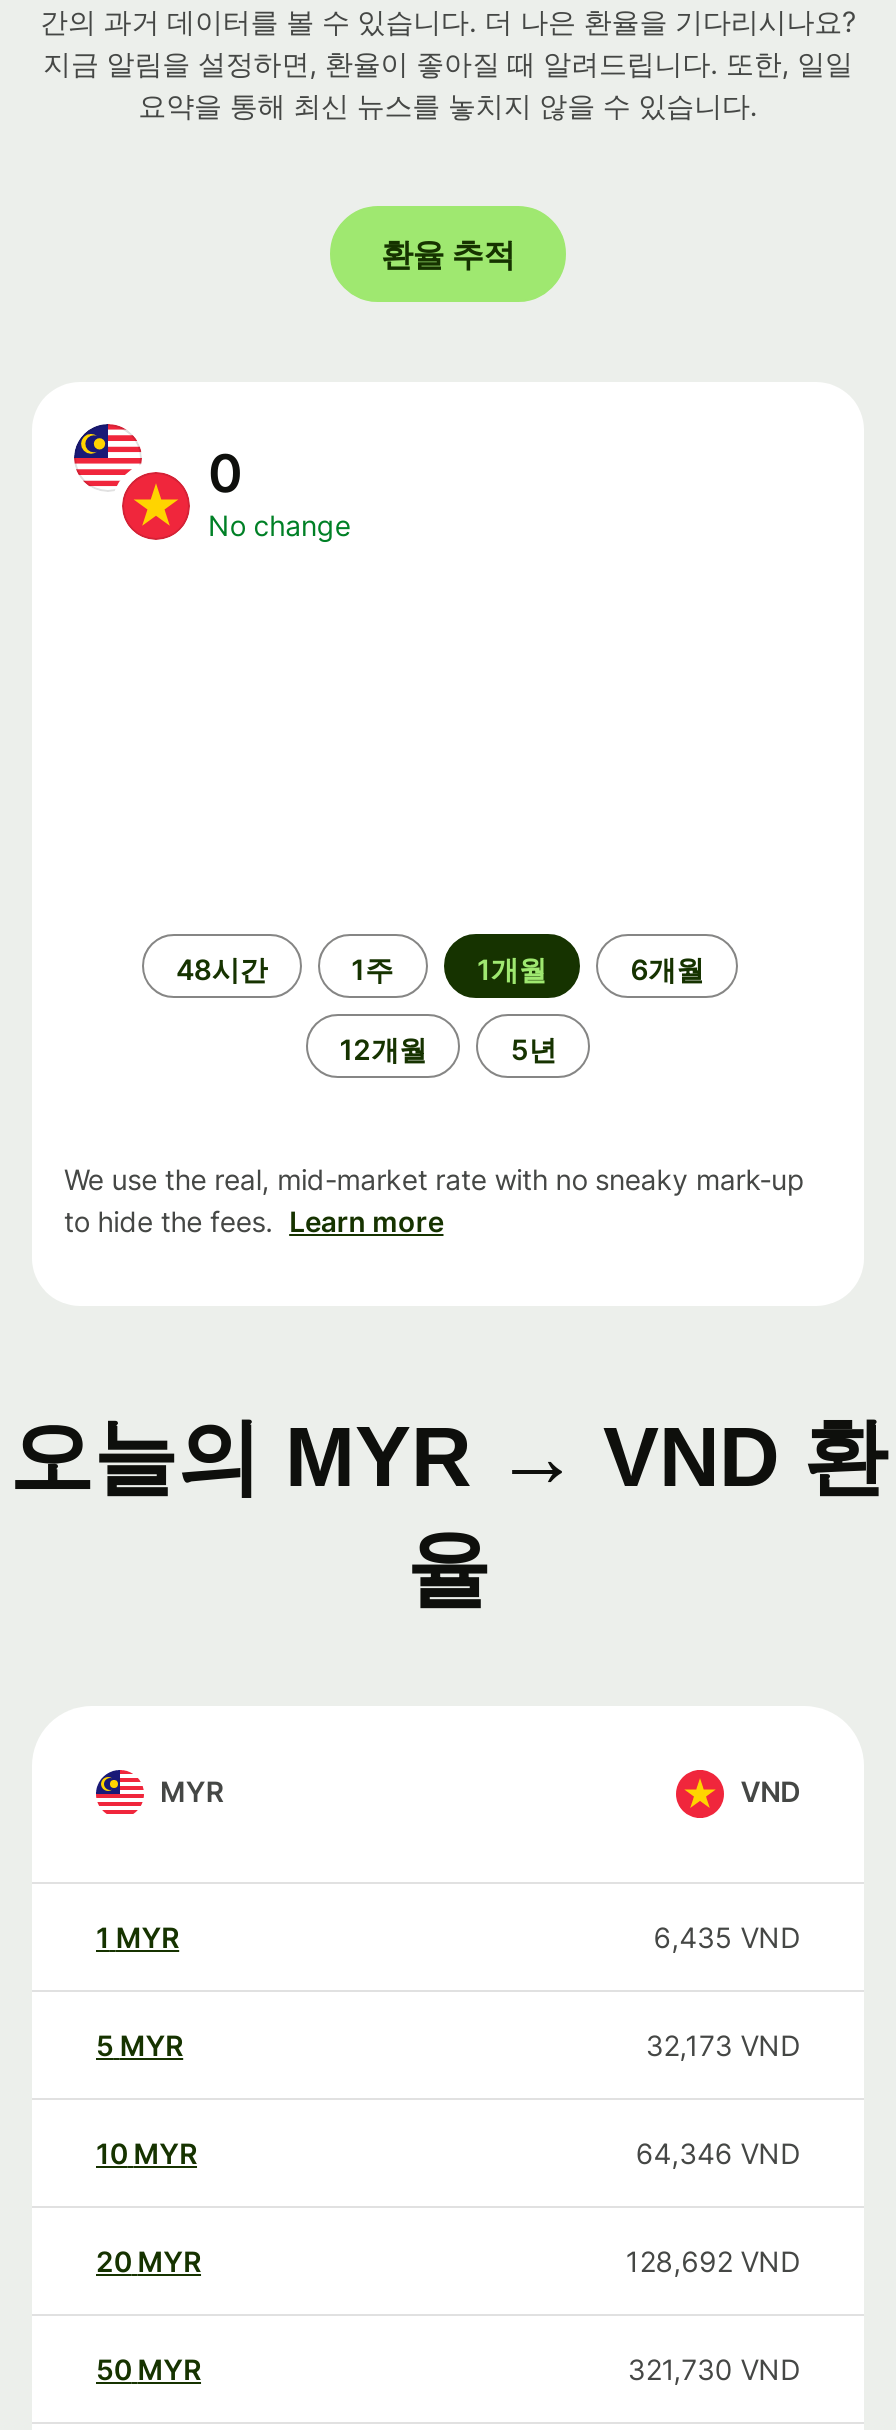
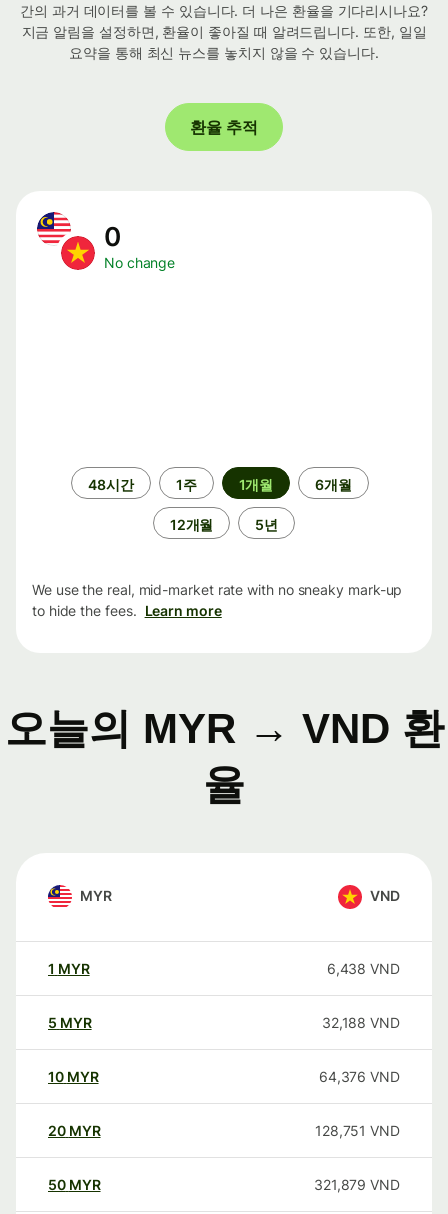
- 6,435 VND
+ 6,438 VND

- 32,173 VND
+ 32,188 VND

- 64,346 VND
+ 64,376 VND

- 128,692 VND
+ 128,751 VND

- 321,730 VND
+ 321,879 VND
